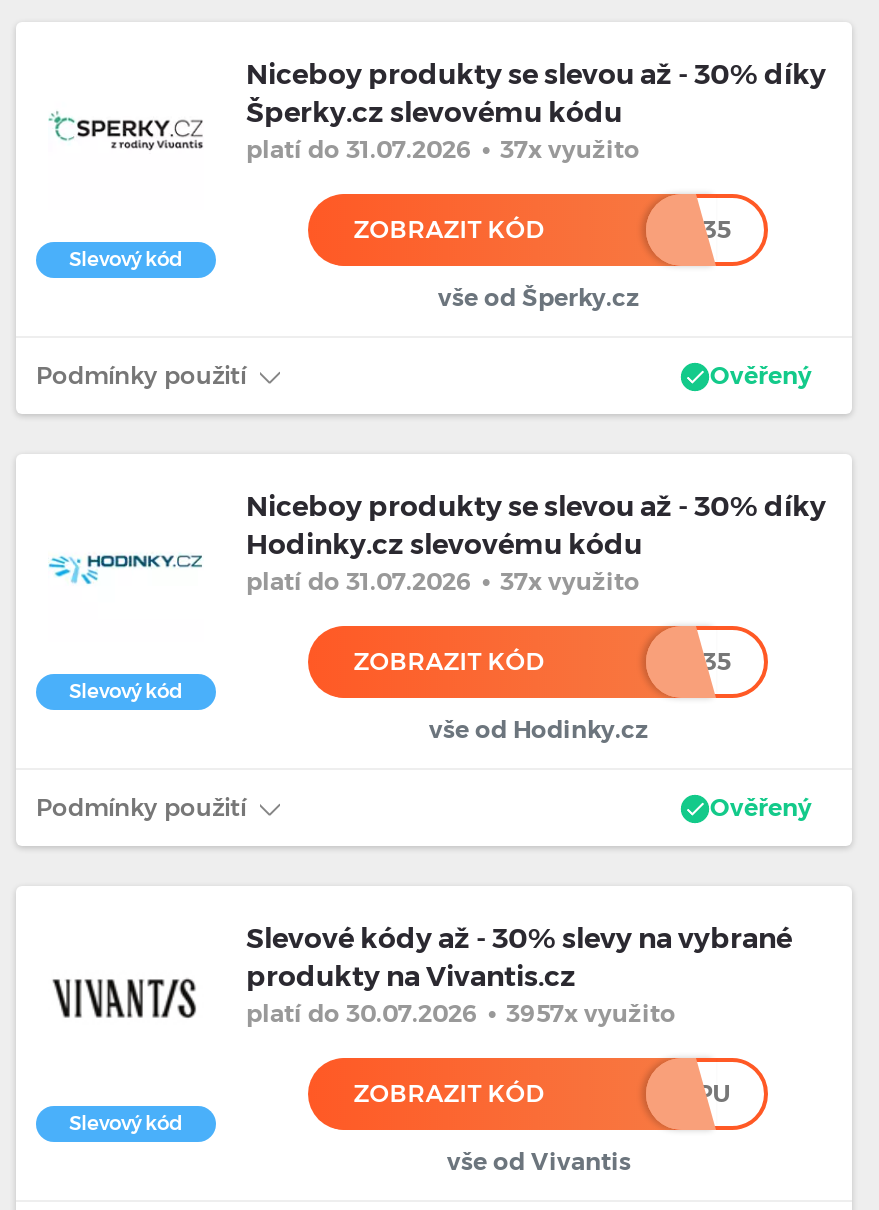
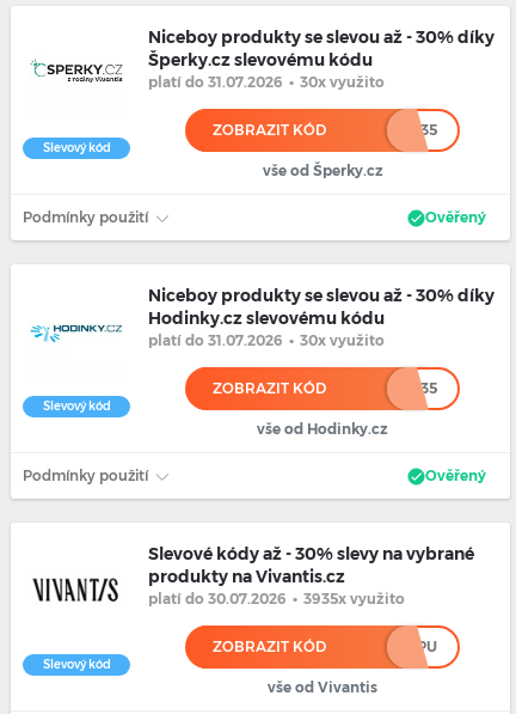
- platí do 31.07.2026 • 37x využito
+ platí do 31.07.2026 • 30x využito

- platí do 31.07.2026 • 37x využito
+ platí do 31.07.2026 • 30x využito

- platí do 30.07.2026 • 3957x využito
+ platí do 30.07.2026 • 3935x využito
